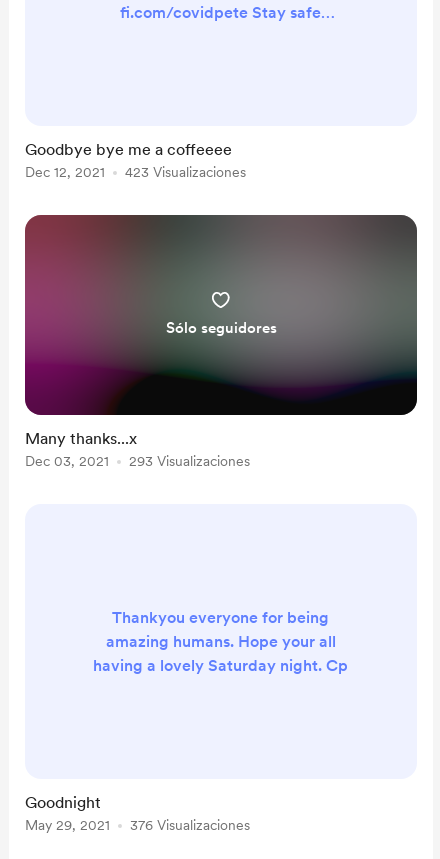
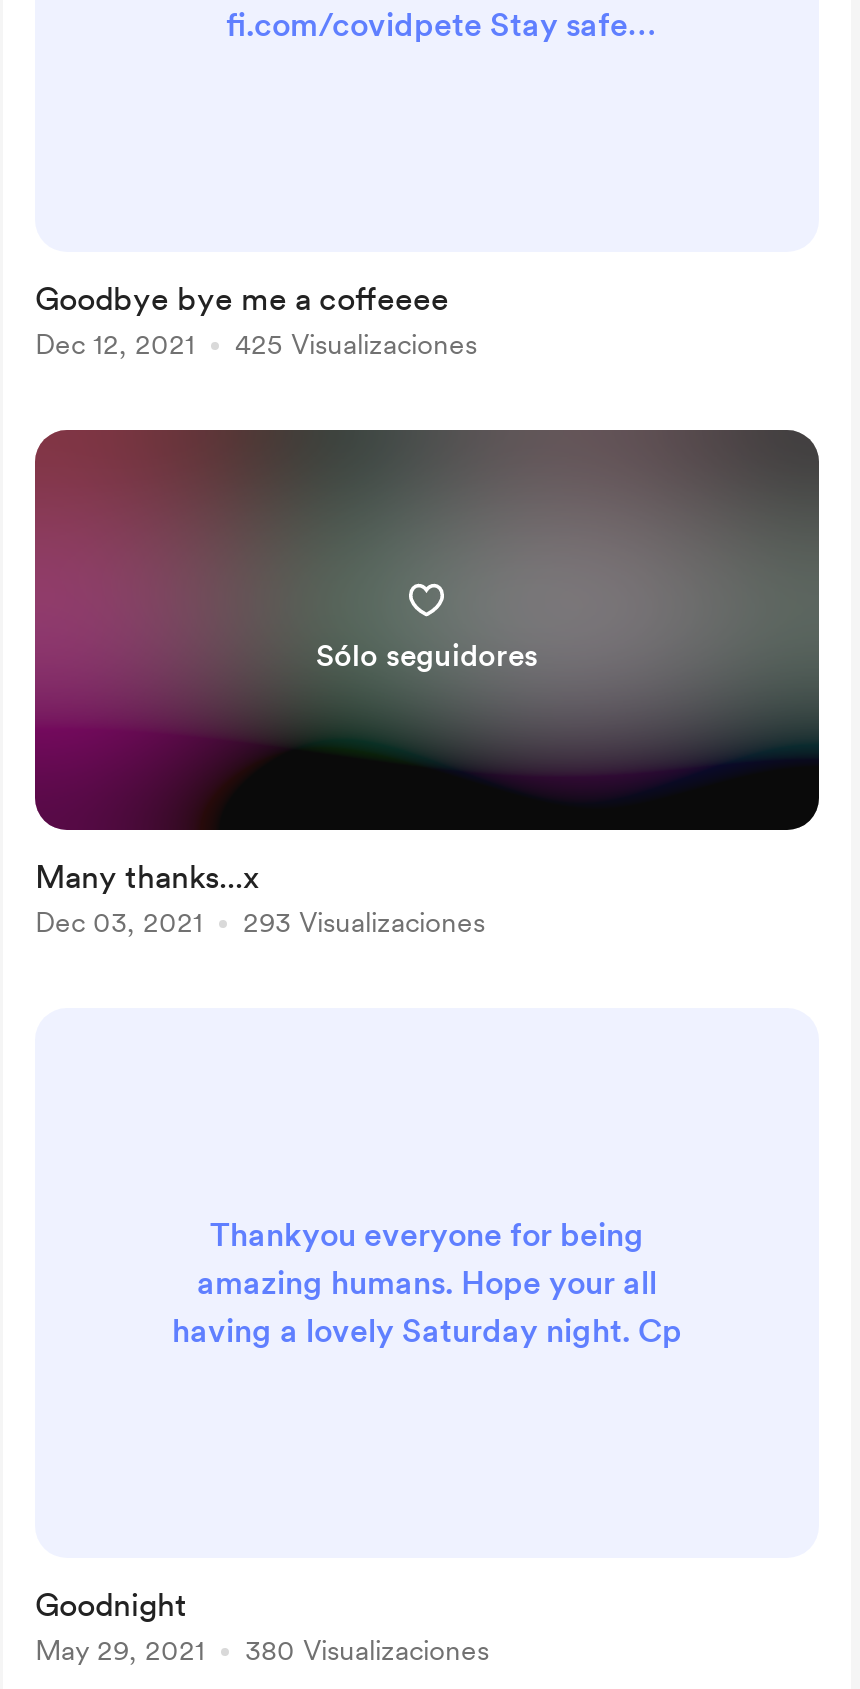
- 423 Visualizaciones
+ 425 Visualizaciones

- 376 Visualizaciones
+ 380 Visualizaciones
